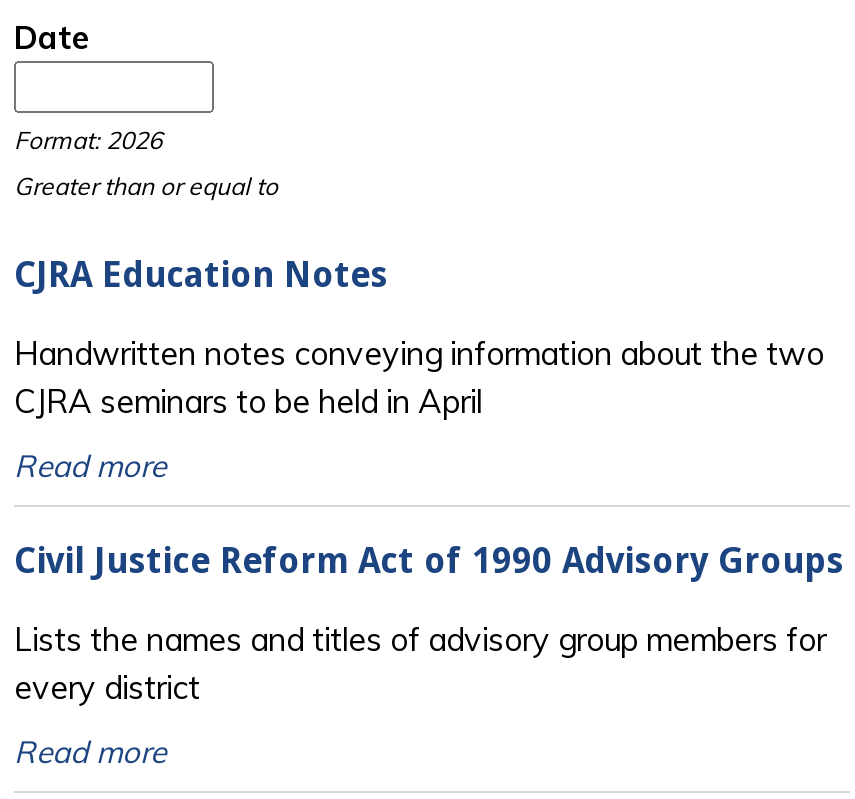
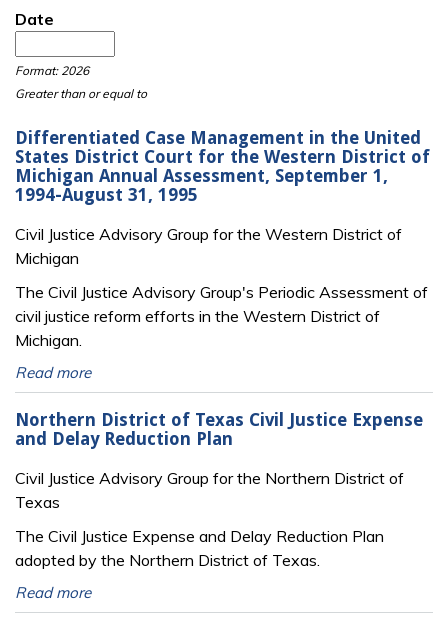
- CJRA Education Notes
- Handwritten notes conveying information about the two
- CJRA seminars to be held in April
+ Differentiated Case Management in the United
+ States District Court for the Western District of
+ Michigan Annual Assessment, September 1,
+ 1994-August 31, 1995
+ Civil Justice Advisory Group for the Western District of
+ Michigan
+ The Civil Justice Advisory Group's Periodic Assessment of
+ civil justice reform efforts in the Western District of
+ Michigan.

- Civil Justice Reform Act of 1990 Advisory Groups
- Lists the names and titles of advisory group members for
- every district
+ Northern District of Texas Civil Justice Expense
+ and Delay Reduction Plan
+ Civil Justice Advisory Group for the Northern District of
+ Texas
+ The Civil Justice Expense and Delay Reduction Plan
+ adopted by the Northern District of Texas.
